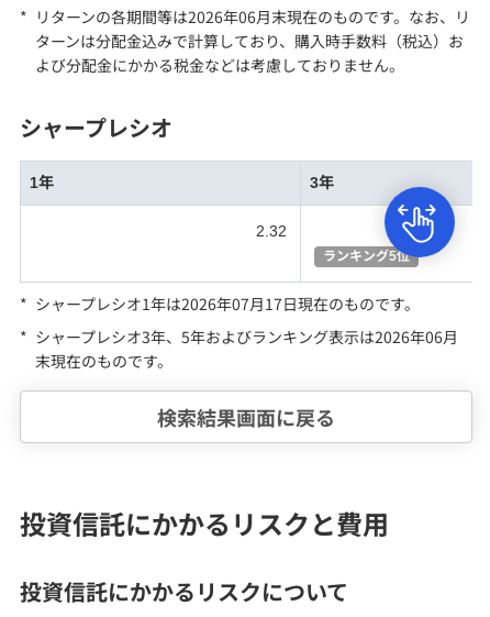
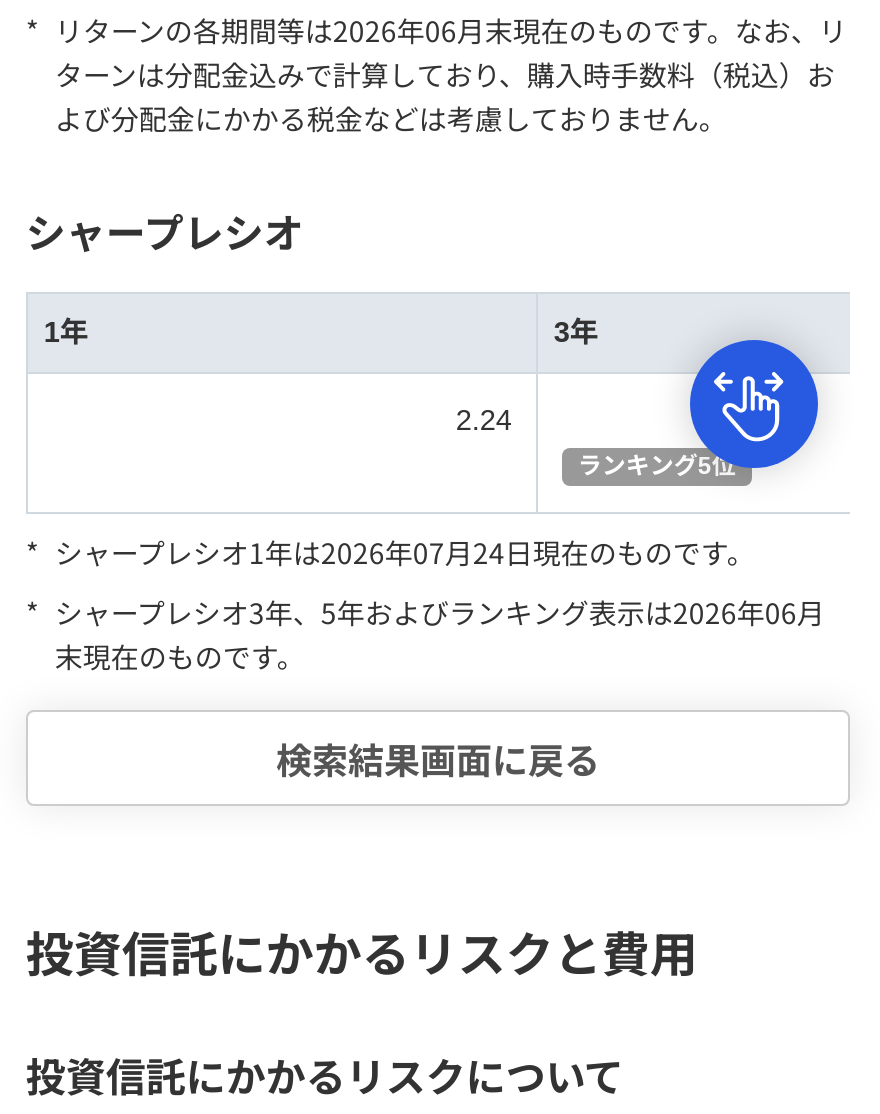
- 2.32
+ 2.24

- * シャープレシオ1年は2026年07月17日現在のものです。
+ * シャープレシオ1年は2026年07月24日現在のものです。
